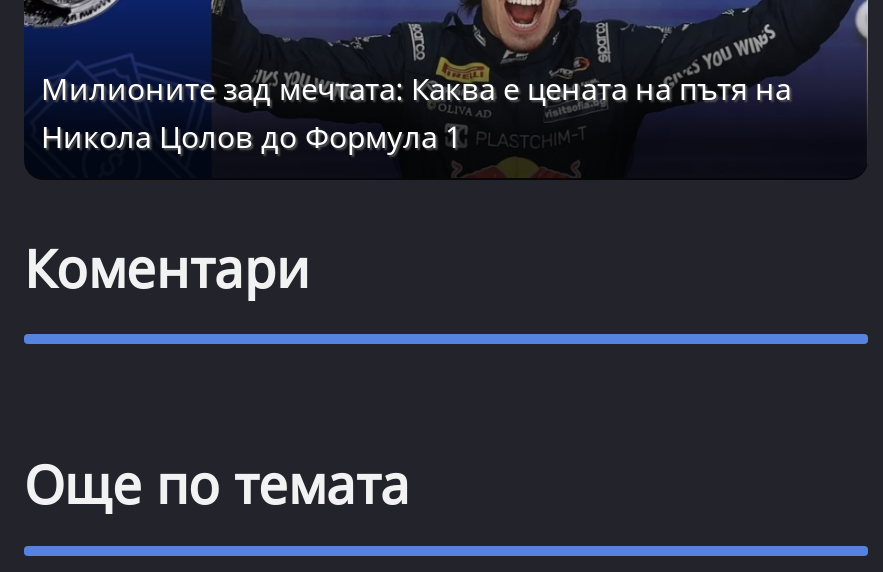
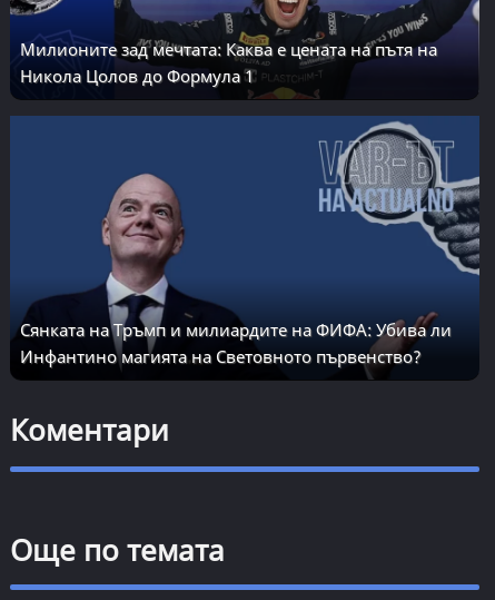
+ [image]
+ Сянката на Тръмп и милиардите на ФИФА: Убива ли
+ Инфантино магията на Световното първенство?
